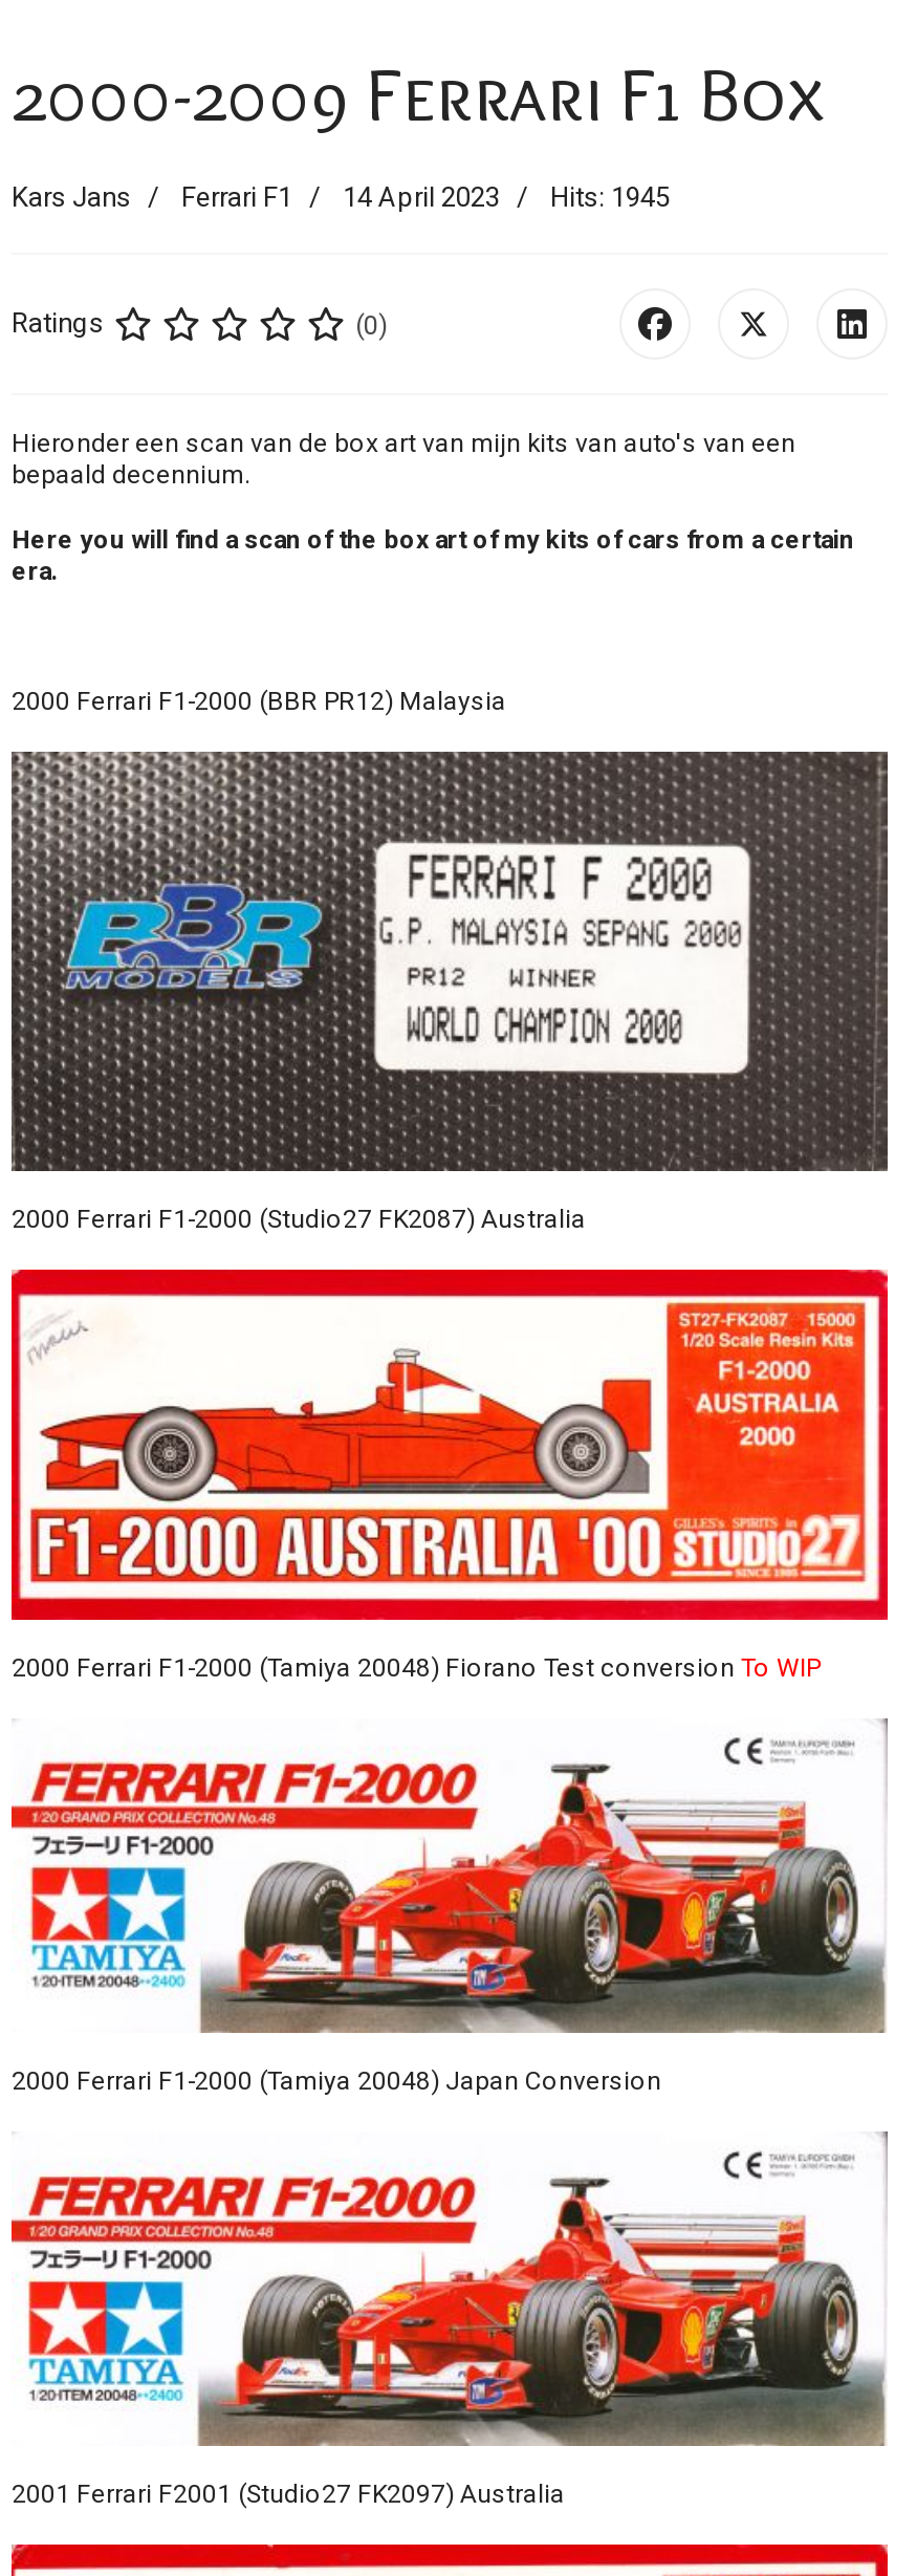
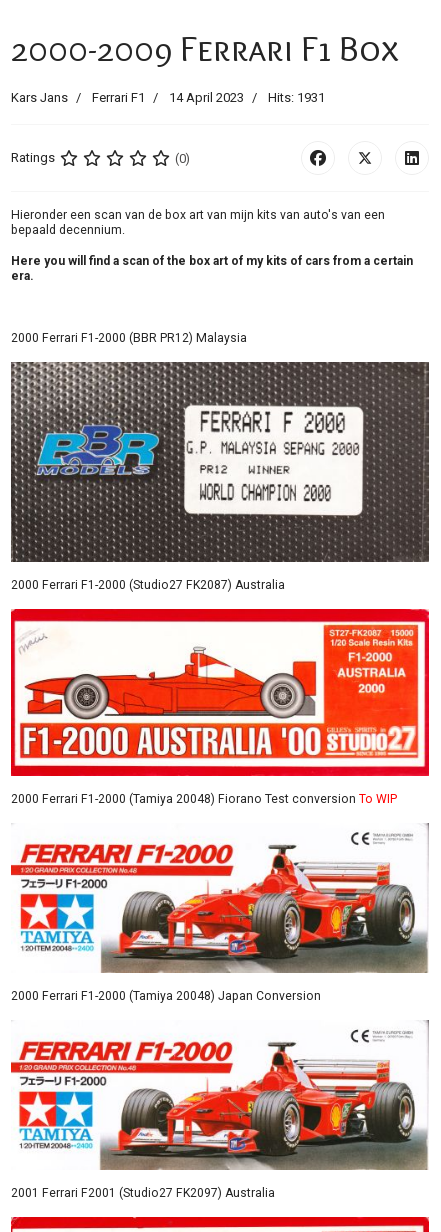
- Kars Jans Ferrari F1 14 April 2023 Hits: 1945
+ Kars Jans Ferrari F1 14 April 2023 Hits: 1931
